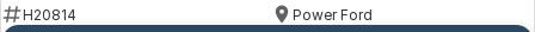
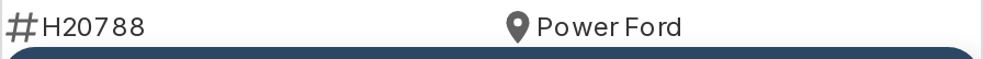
- H20814
+ H20788
